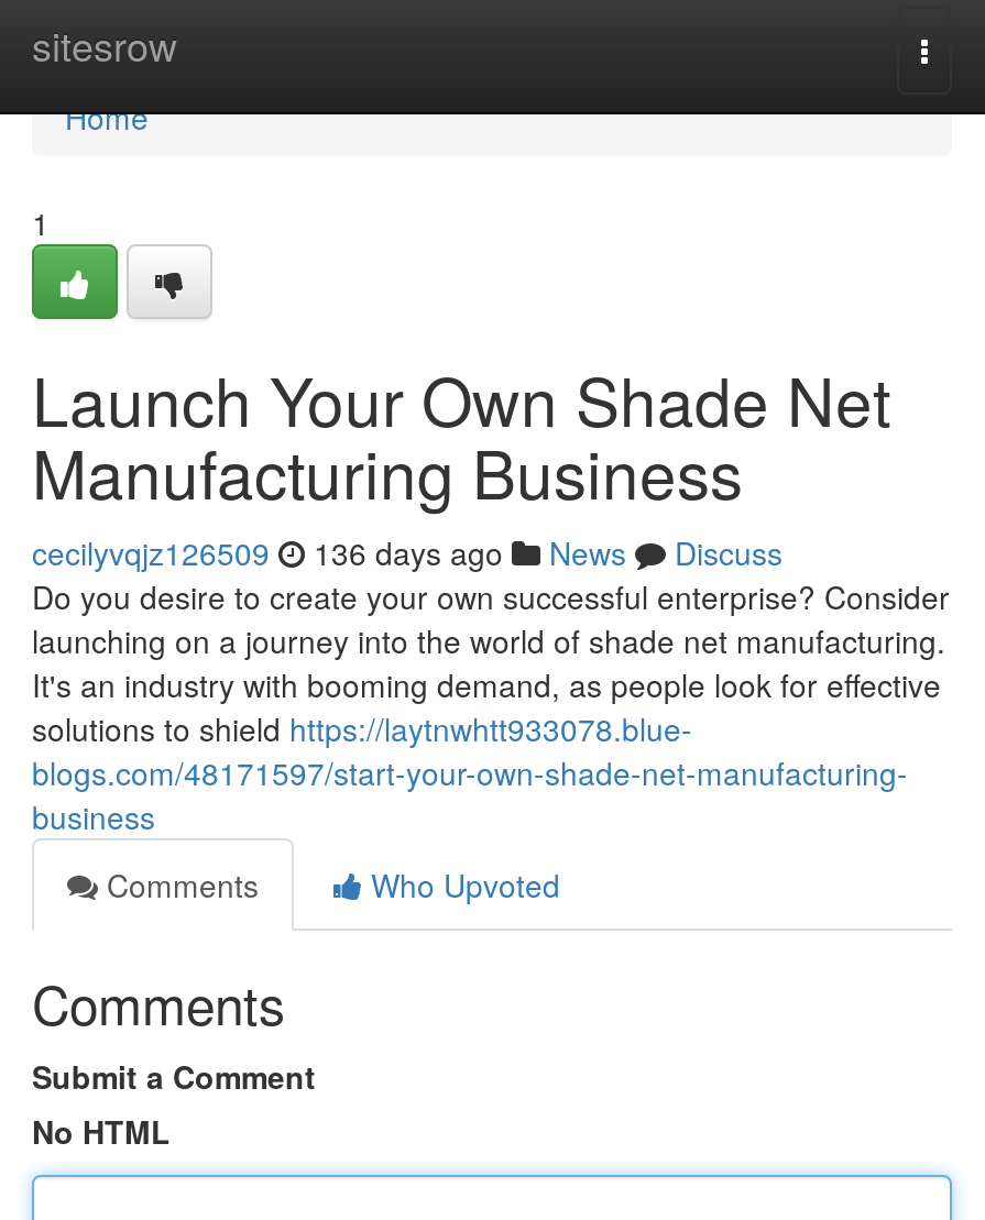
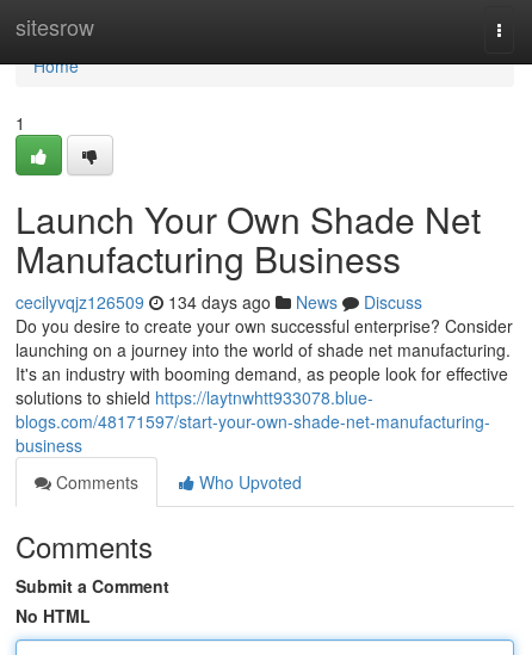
- cecilyvqjz126509 136 days ago News Discuss
+ cecilyvqjz126509 134 days ago News Discuss
